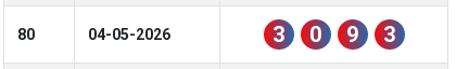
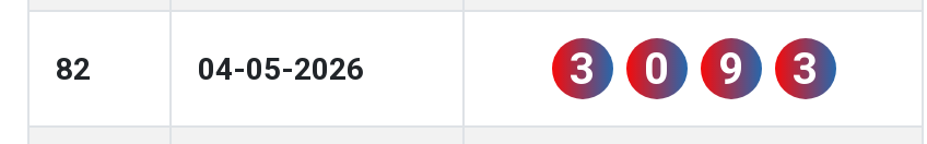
- 80
+ 82
